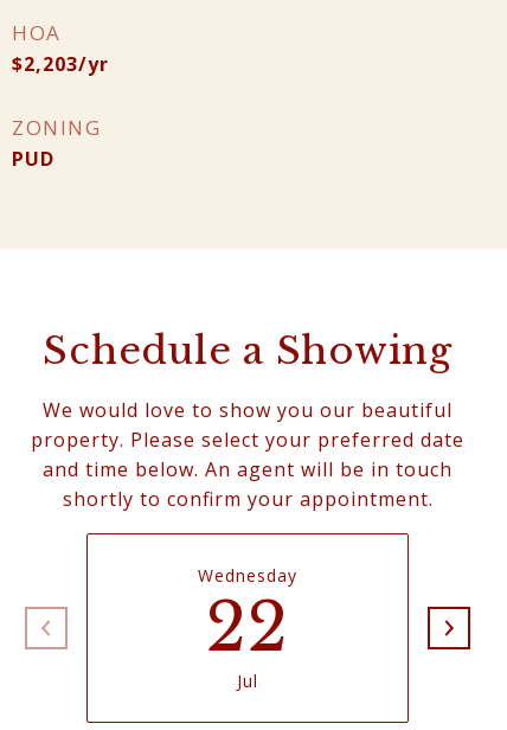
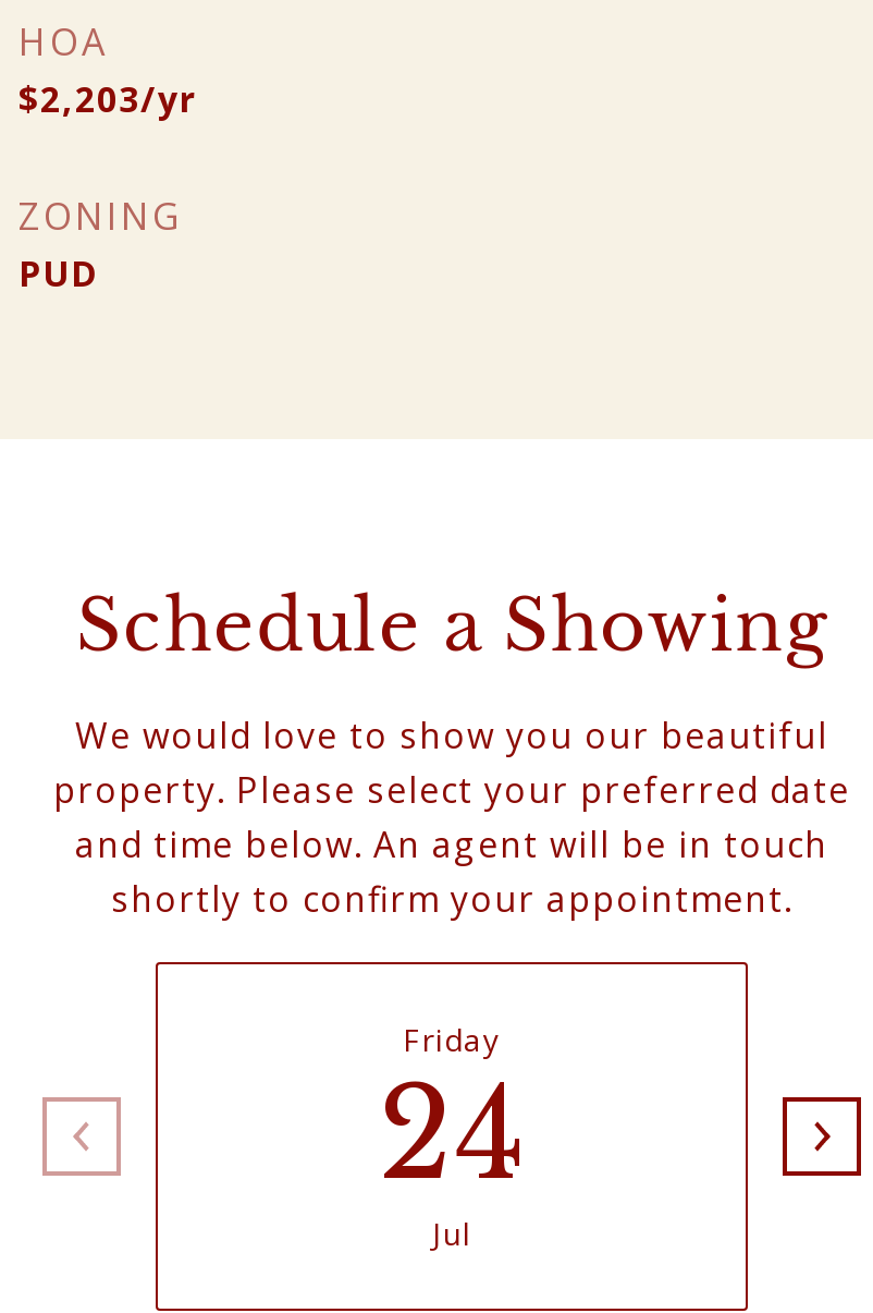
- Wednesday
- 22
+ Friday
+ 24
